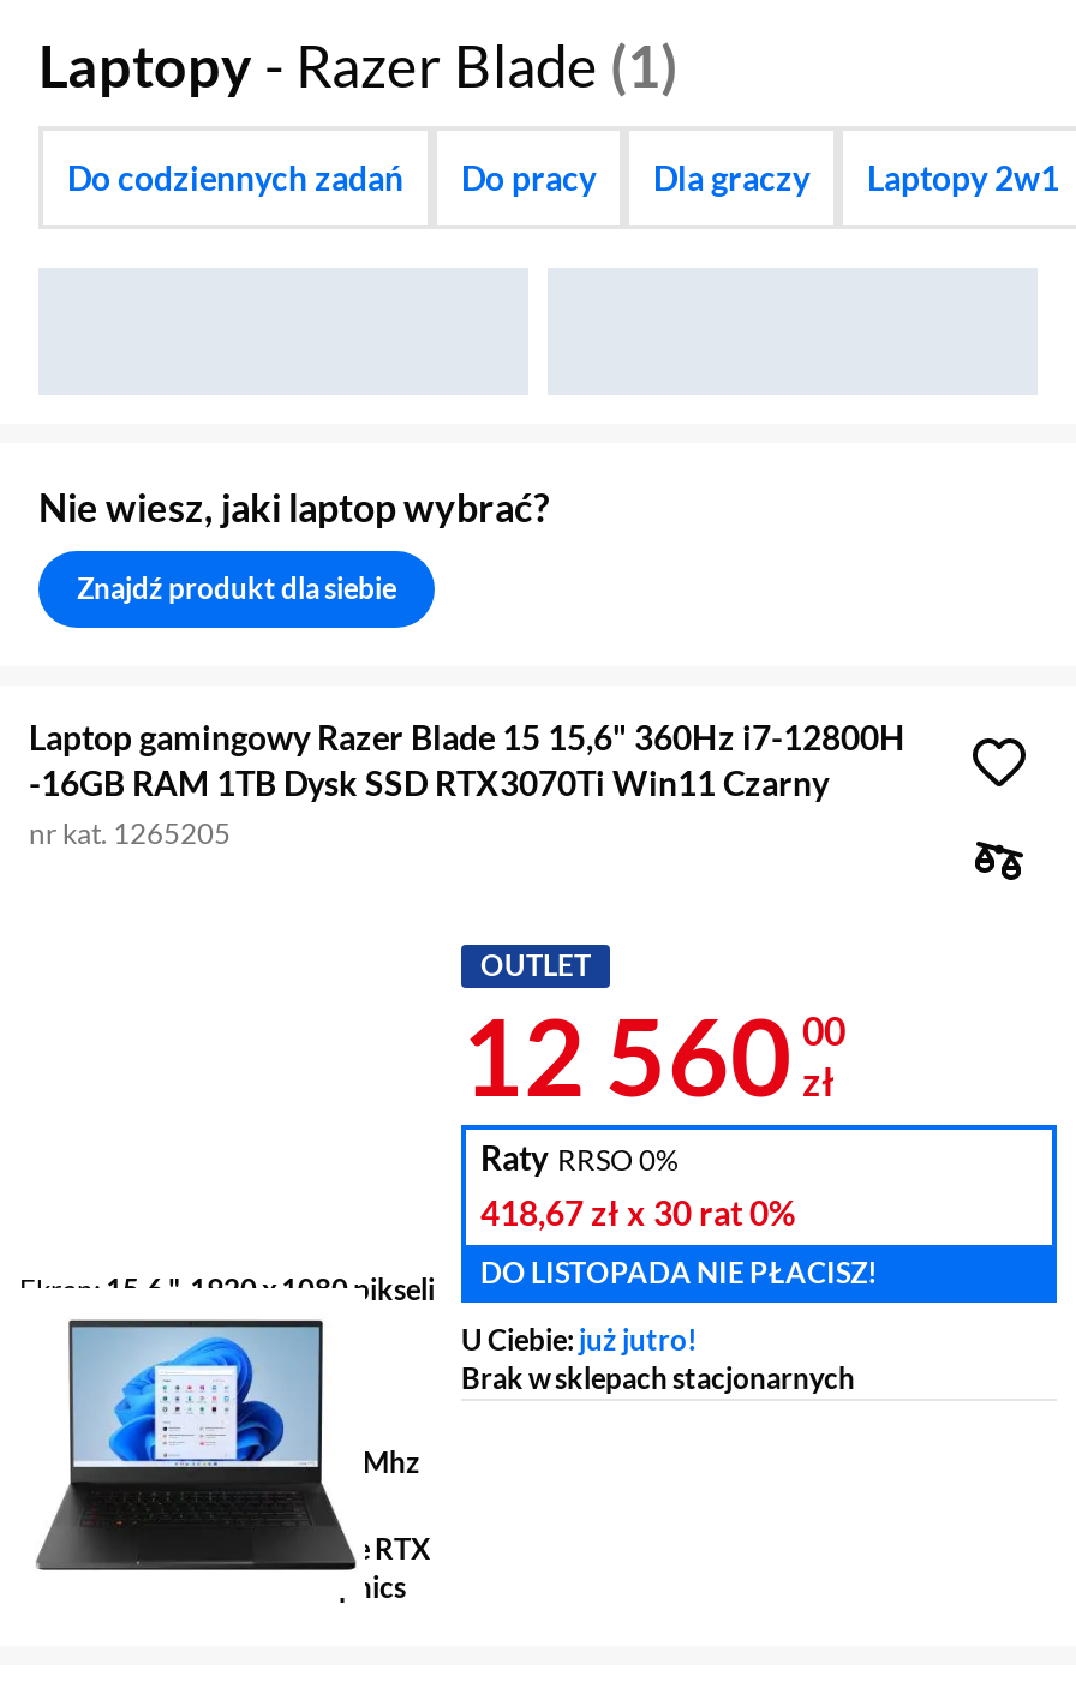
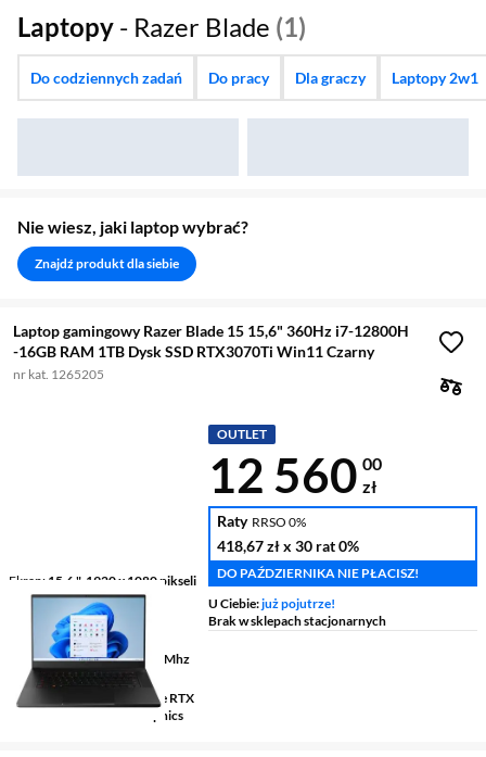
- DO LISTOPADA NIE PŁACISZ!
+ DO PAŹDZIERNIKA NIE PŁACISZ!

- U Ciebie: już jutro!
+ U Ciebie: już pojutrze!
